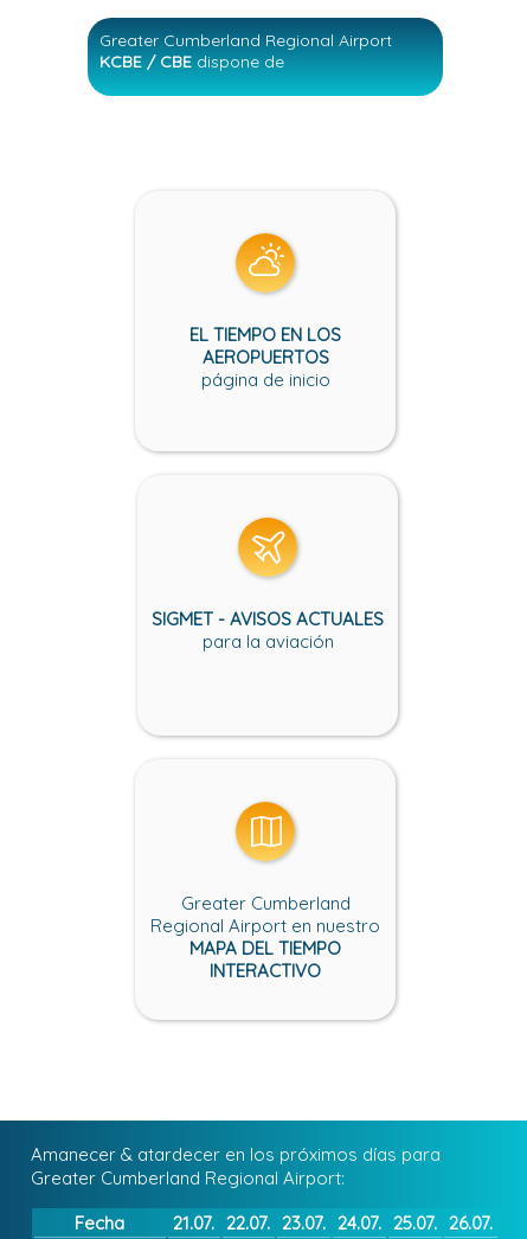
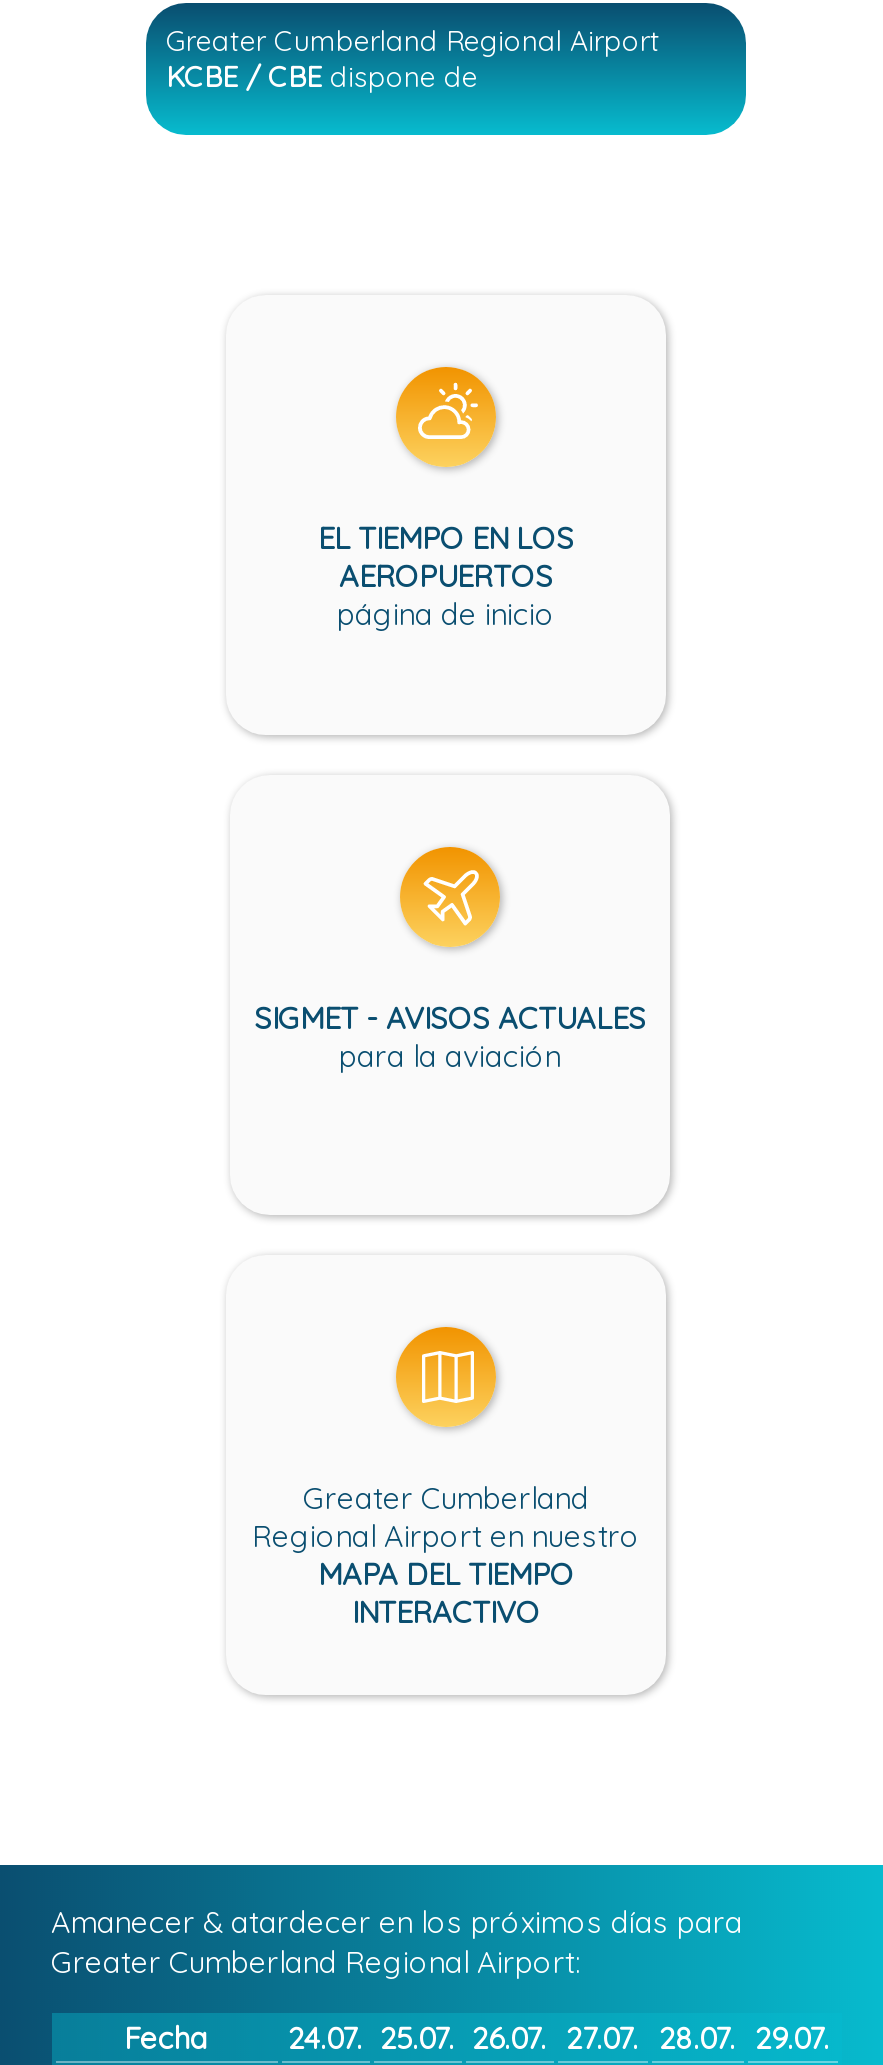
- 21.07. 22.07. 23.07. 24.07. 25.07. 26.07.
+ 24.07. 25.07. 26.07. 27.07. 28.07. 29.07.
